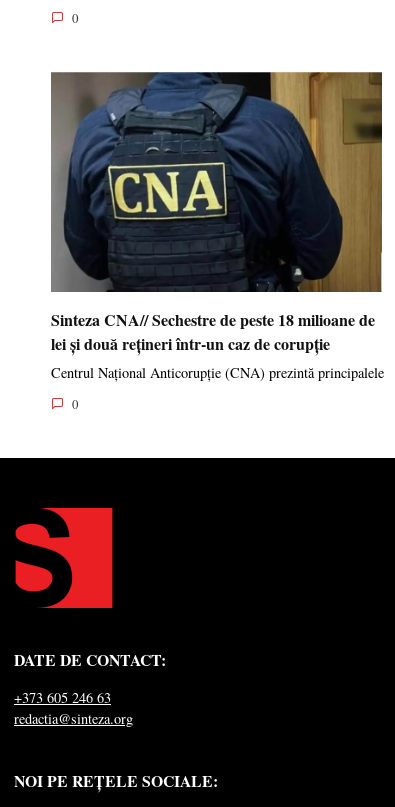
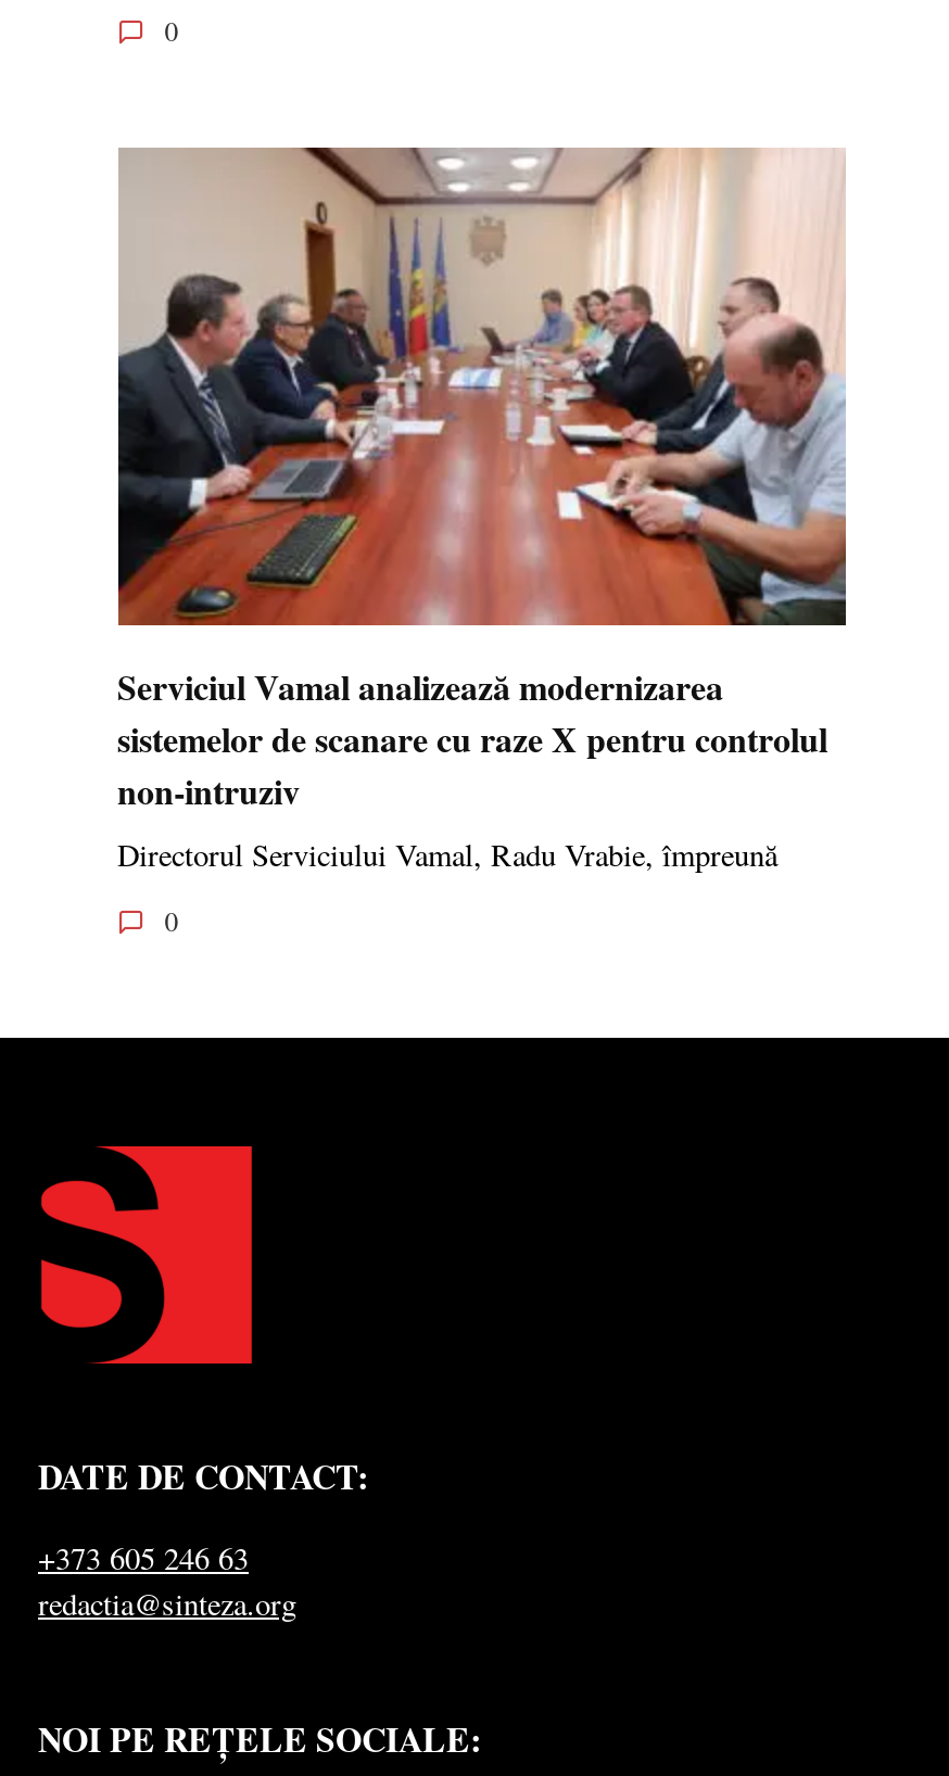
- [image]
- Sinteza CNA// Sechestre de peste 18 milioane de
- lei și două rețineri într-un caz de corupție
- Centrul Național Anticorupție (CNA) prezintă principalele
+ [image]
+ Serviciul Vamal analizează modernizarea
+ sistemelor de scanare cu raze X pentru controlul
+ non-intruziv
+ Directorul Serviciului Vamal, Radu Vrabie, împreună
